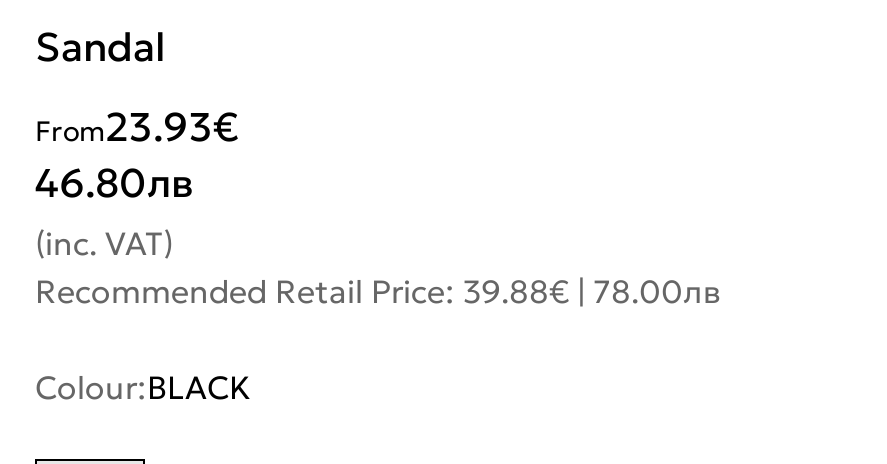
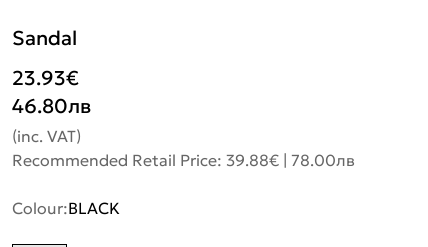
- From23.93€
+ 23.93€
